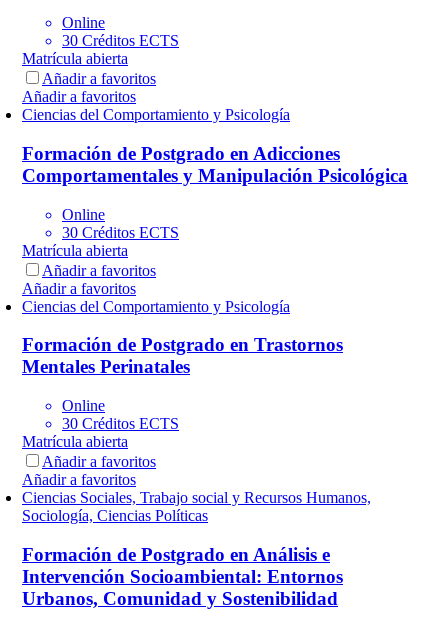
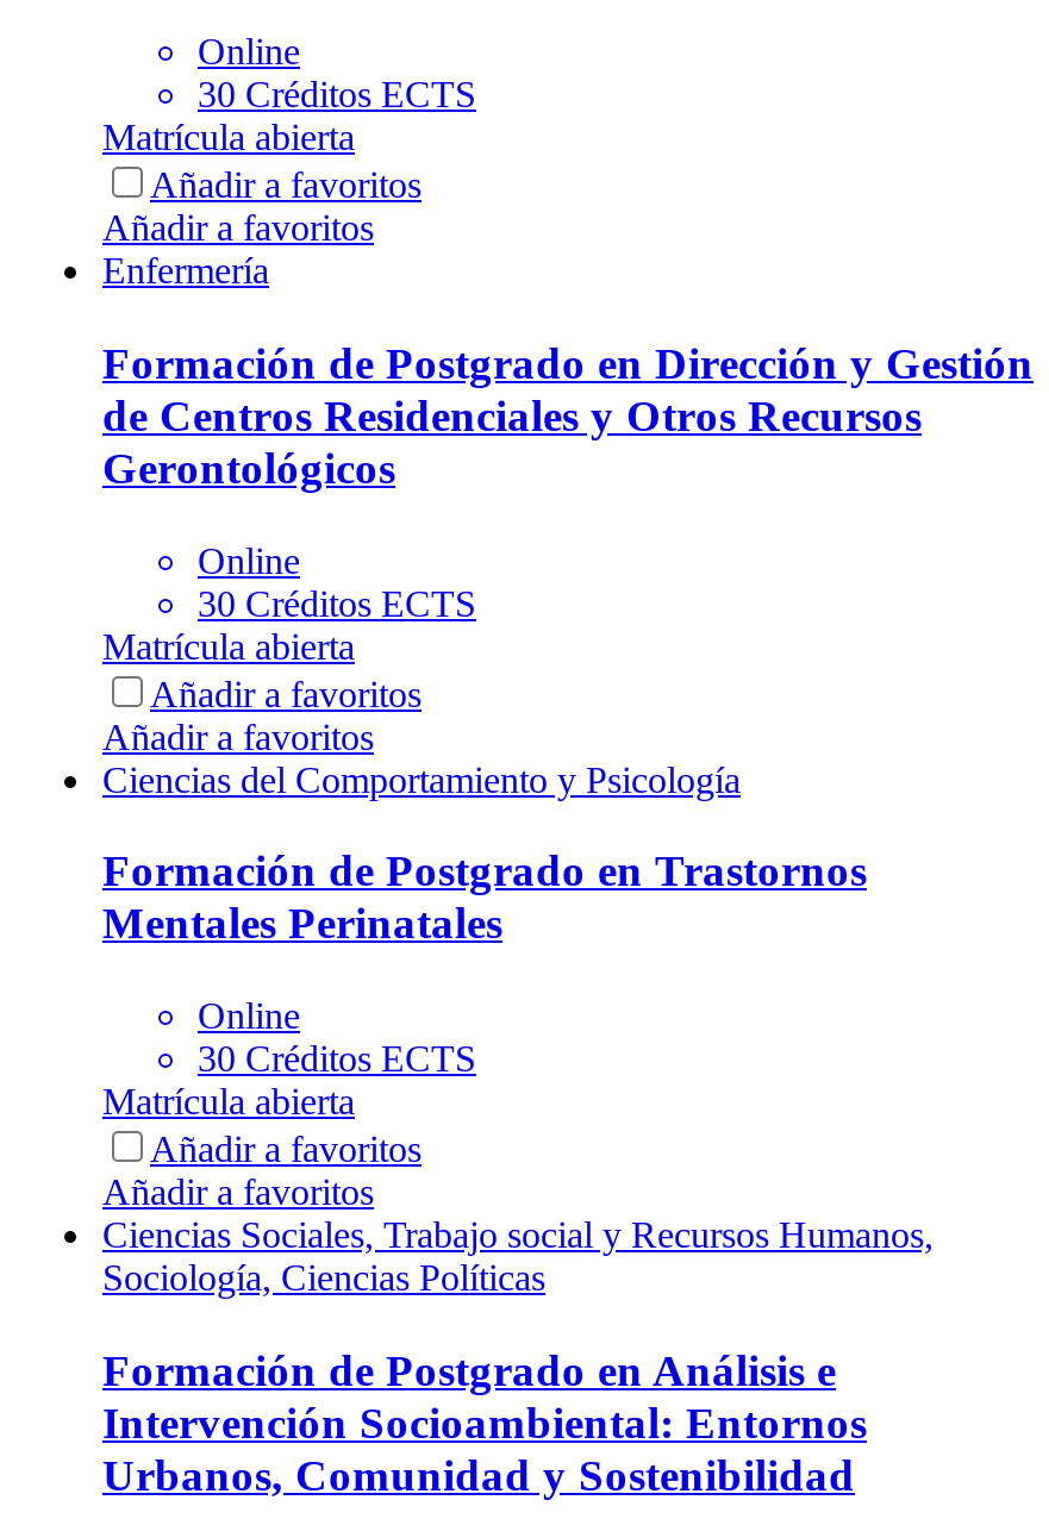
- Ciencias del Comportamiento y Psicología
+ Enfermería

- Formación de Postgrado en Adicciones
- Comportamentales y Manipulación Psicológica
+ Formación de Postgrado en Dirección y Gestión
+ de Centros Residenciales y Otros Recursos
+ Gerontológicos
